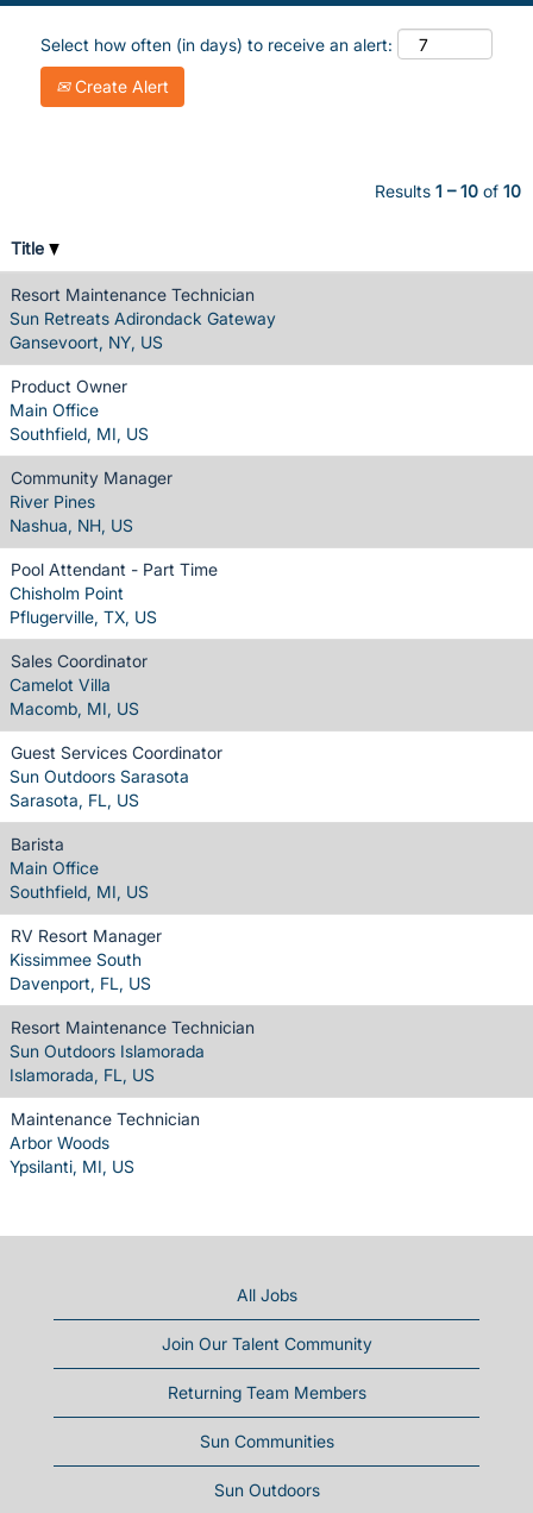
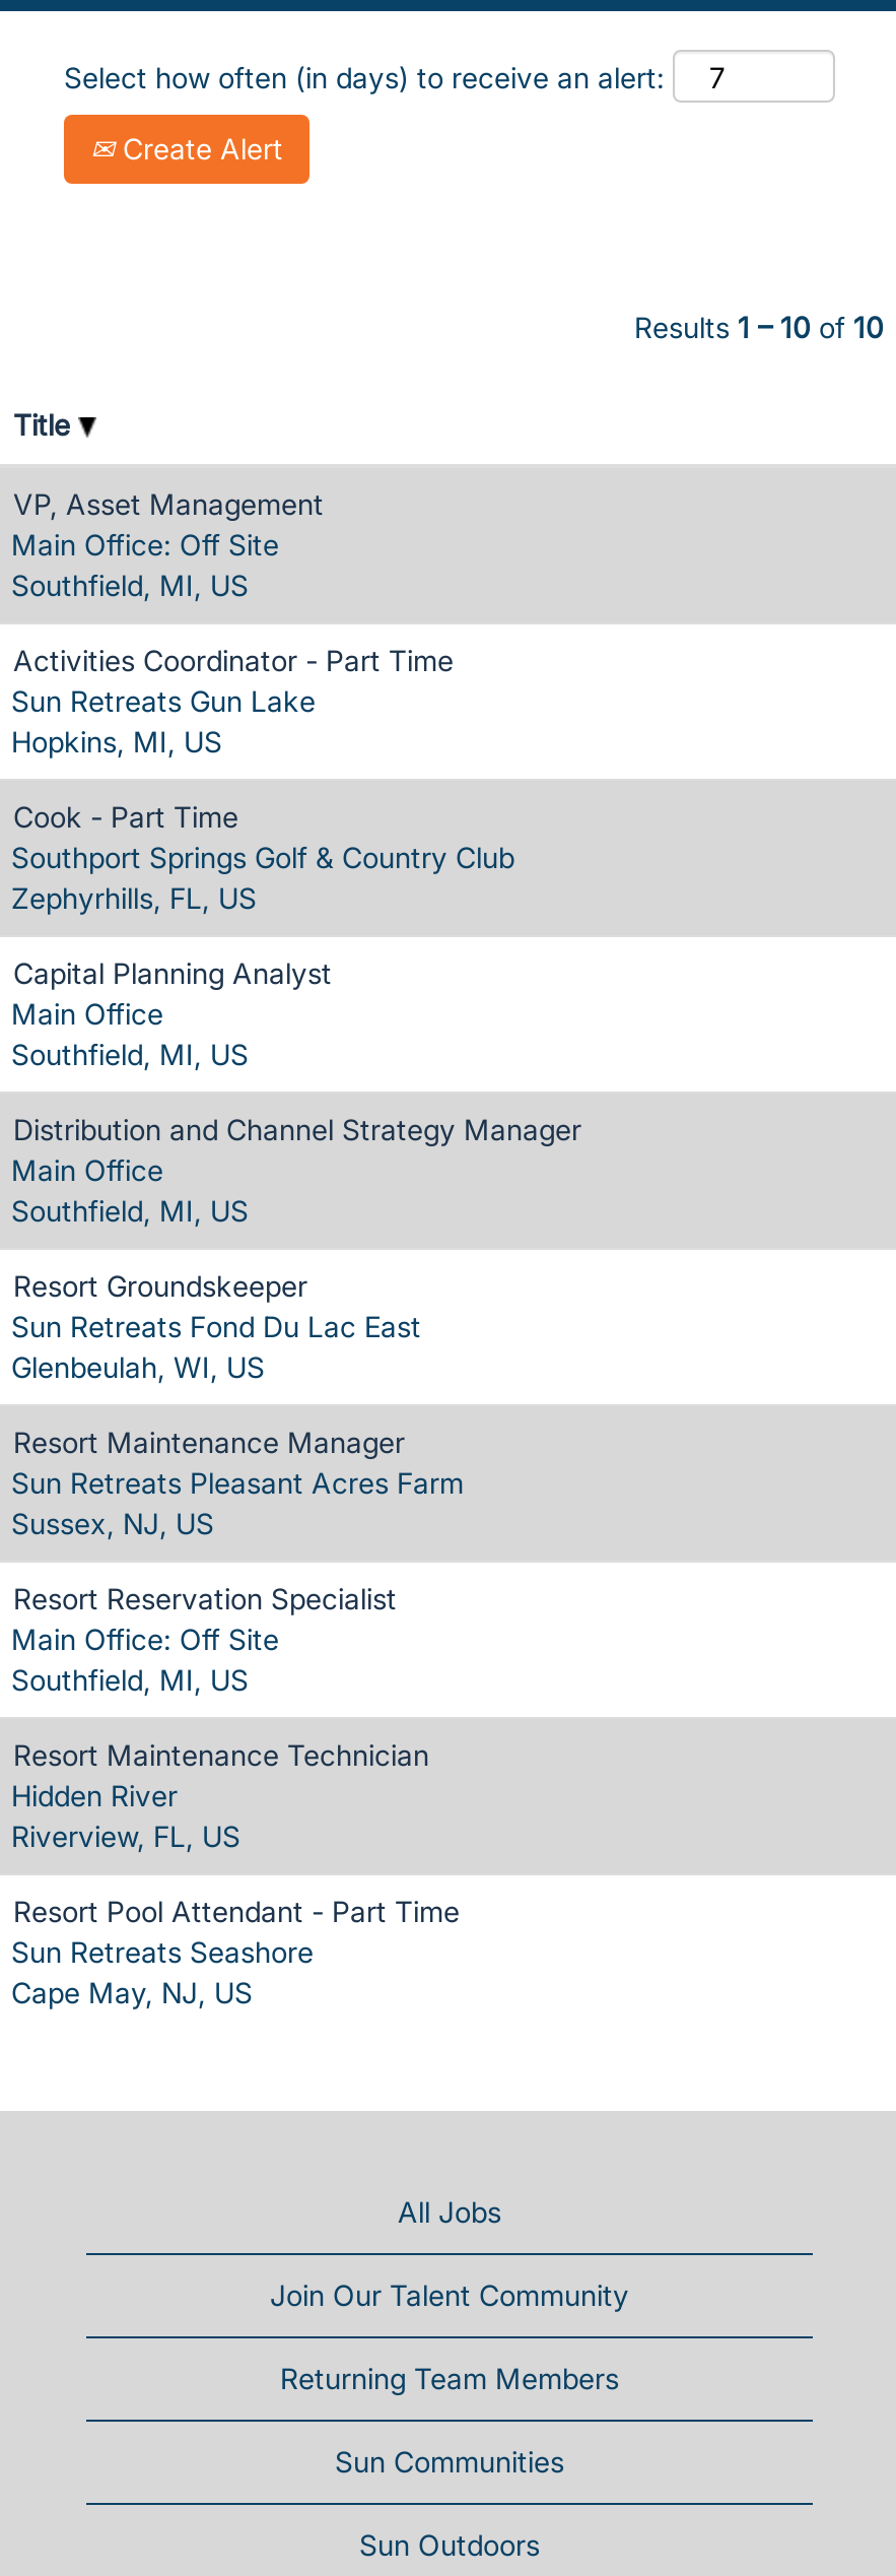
- Resort Maintenance Technician
- Sun Retreats Adirondack Gateway
- Gansevoort, NY, US
- Product Owner
+ VP, Asset Management
+ Main Office: Off Site
+ Southfield, MI, US
+ Activities Coordinator - Part Time
+ Sun Retreats Gun Lake
+ Hopkins, MI, US
+ Cook - Part Time
+ Southport Springs Golf & Country Club
+ Zephyrhills, FL, US
+ Capital Planning Analyst

moved down: Main Office | Southfield, MI, US

- Community Manager
- River Pines
- Nashua, NH, US
- Pool Attendant - Part Time
- Chisholm Point
- Pflugerville, TX, US
- Sales Coordinator
- Camelot Villa
- Macomb, MI, US
- Guest Services Coordinator
- Sun Outdoors Sarasota
- Sarasota, FL, US
- Barista
+ Distribution and Channel Strategy Manager

moved up: Main Office | Southfield, MI, US

- RV Resort Manager
- Kissimmee South
- Davenport, FL, US
+ Resort Groundskeeper
+ Sun Retreats Fond Du Lac East
+ Glenbeulah, WI, US
+ Resort Maintenance Manager
+ Sun Retreats Pleasant Acres Farm
+ Sussex, NJ, US
+ Resort Reservation Specialist
+ Main Office: Off Site
+ Southfield, MI, US

- Sun Outdoors Islamorada
- Islamorada, FL, US
+ Hidden River
+ Riverview, FL, US

- Maintenance Technician
- Arbor Woods
- Ypsilanti, MI, US
+ Resort Pool Attendant - Part Time
+ Sun Retreats Seashore
+ Cape May, NJ, US
